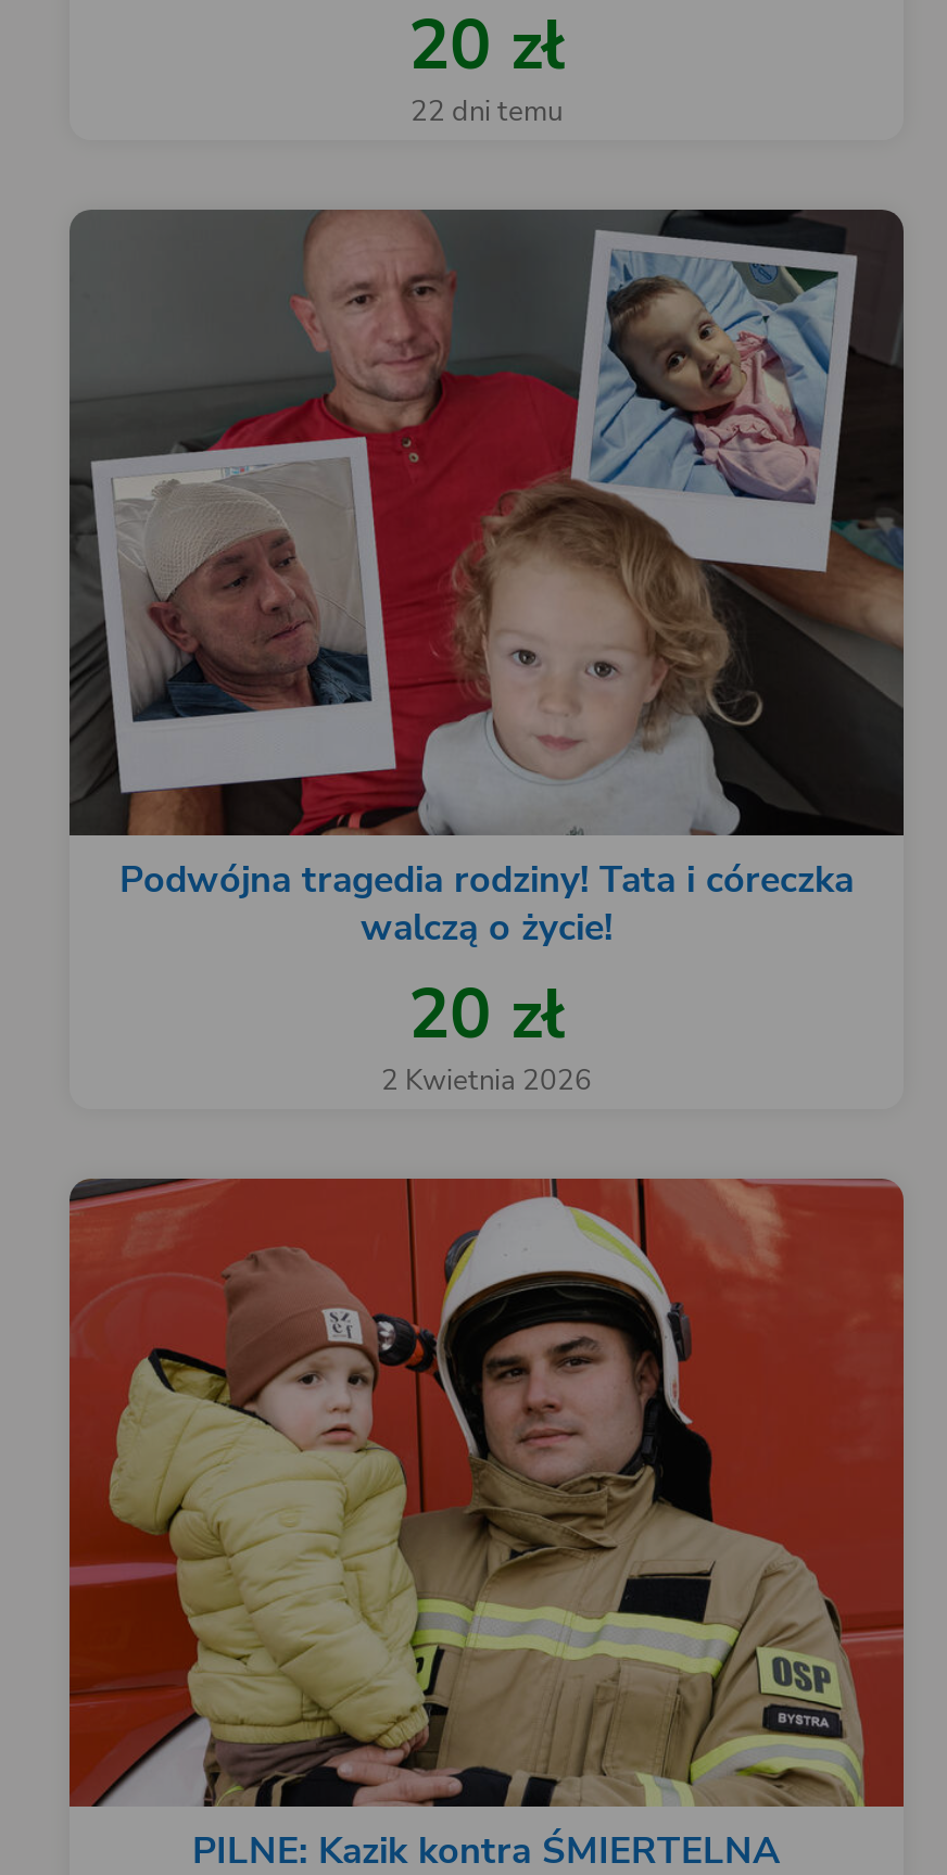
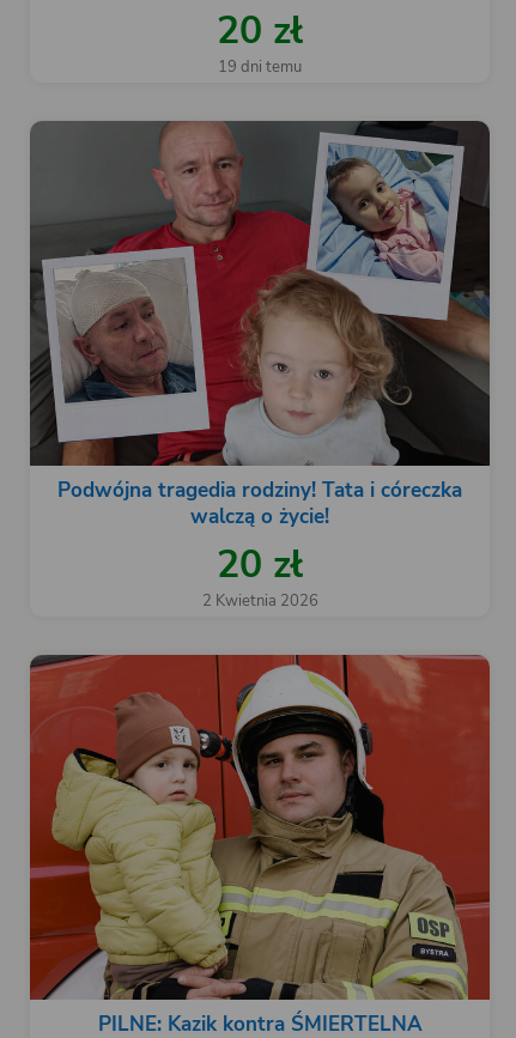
- 22 dni temu
+ 19 dni temu
